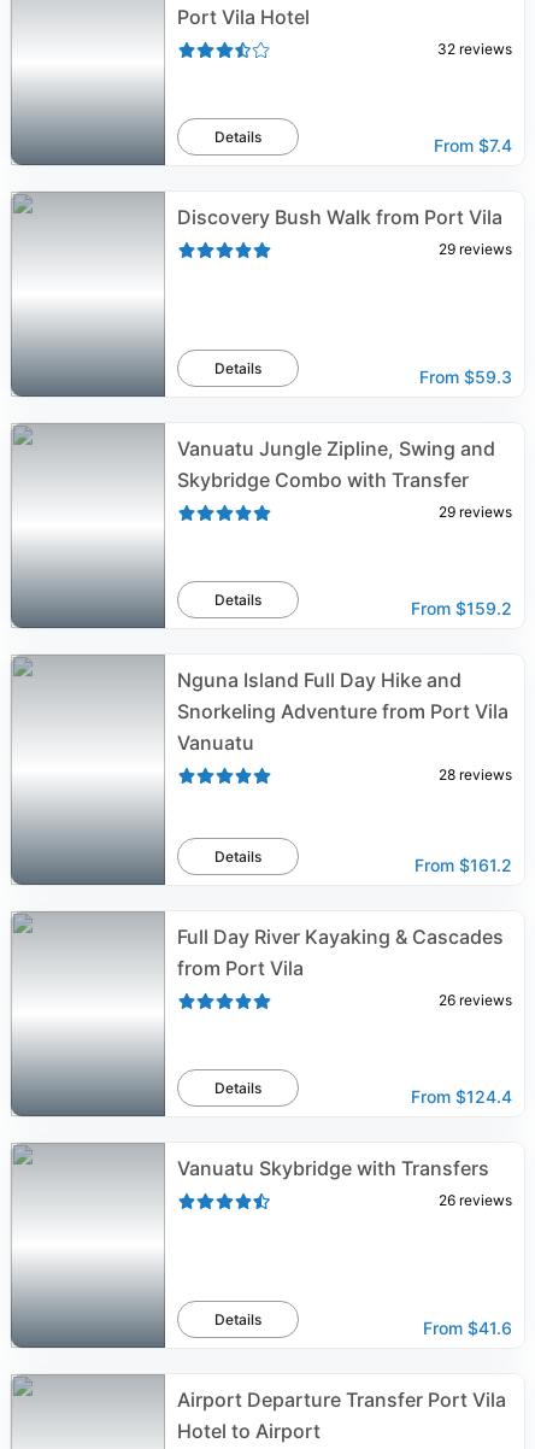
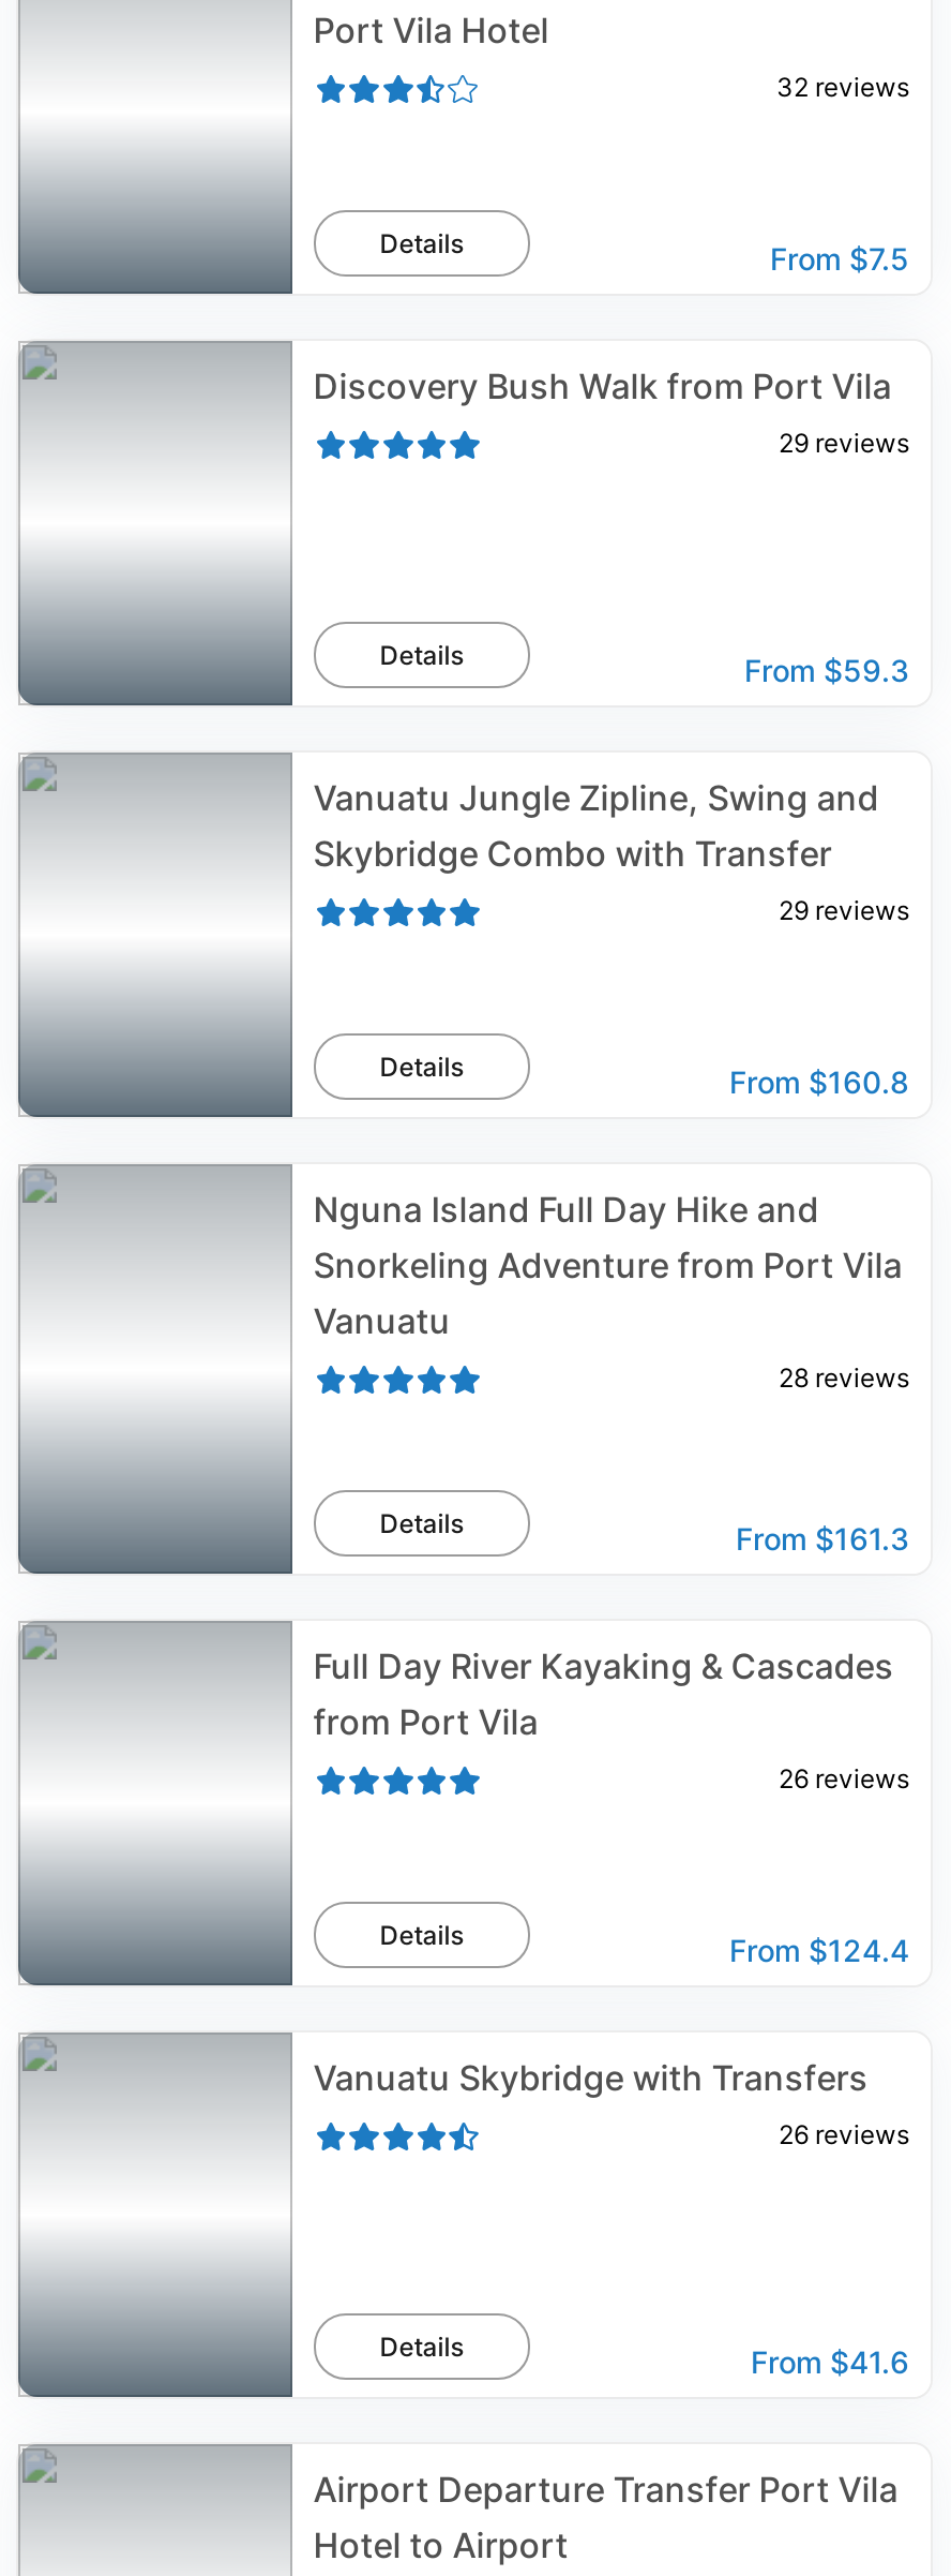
- From $7.4
+ From $7.5

- From $159.2
+ From $160.8

- From $161.2
+ From $161.3
